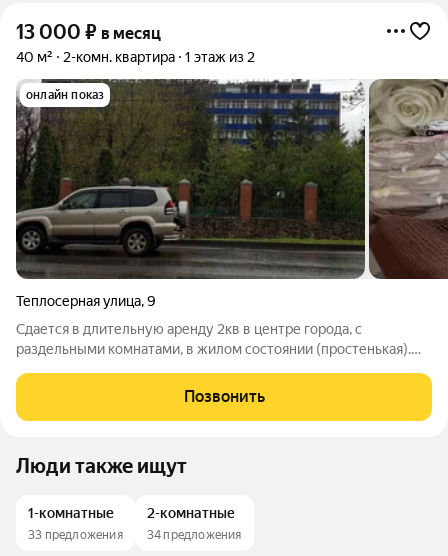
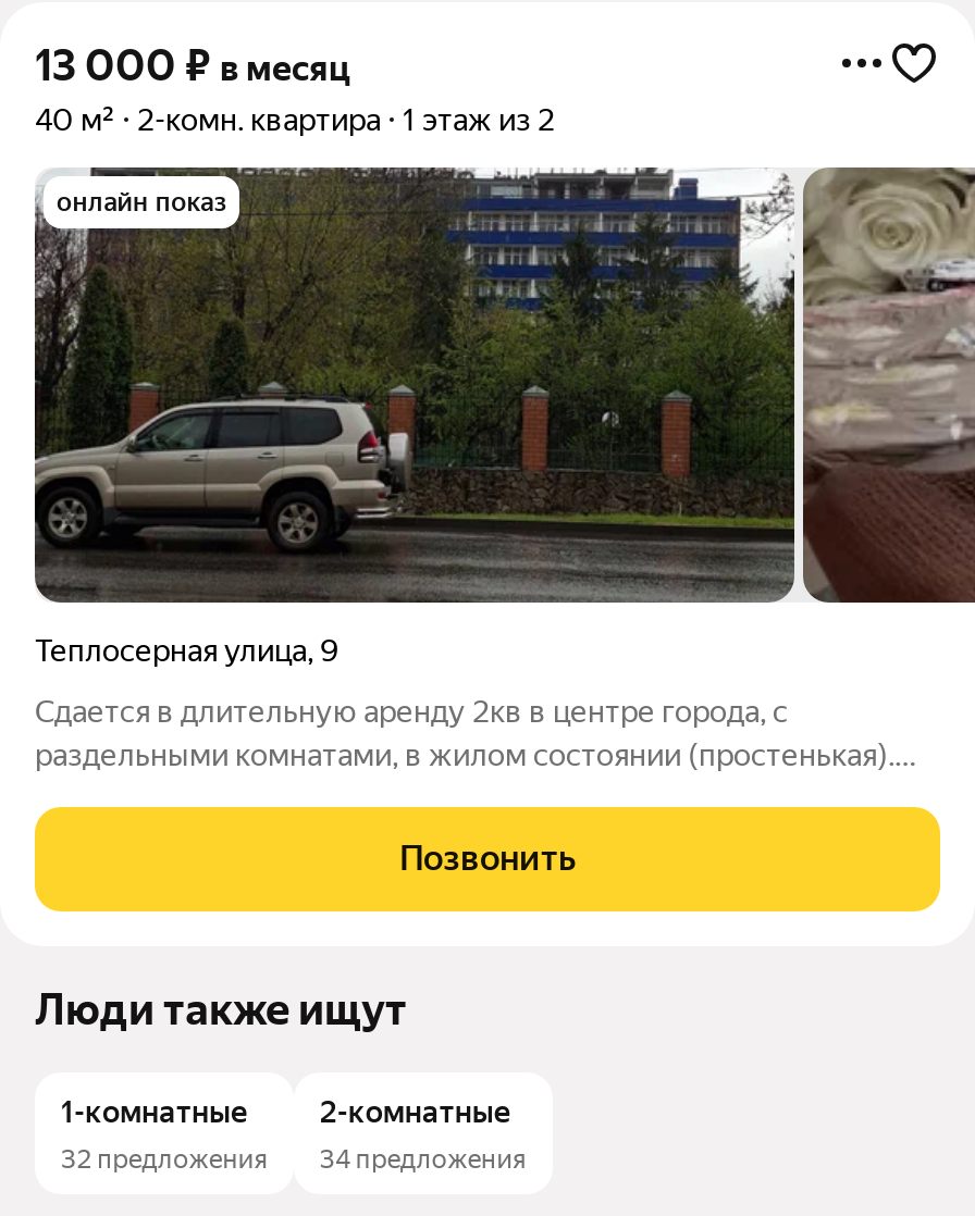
- 33 предложения 34 предложения
+ 32 предложения 34 предложения
